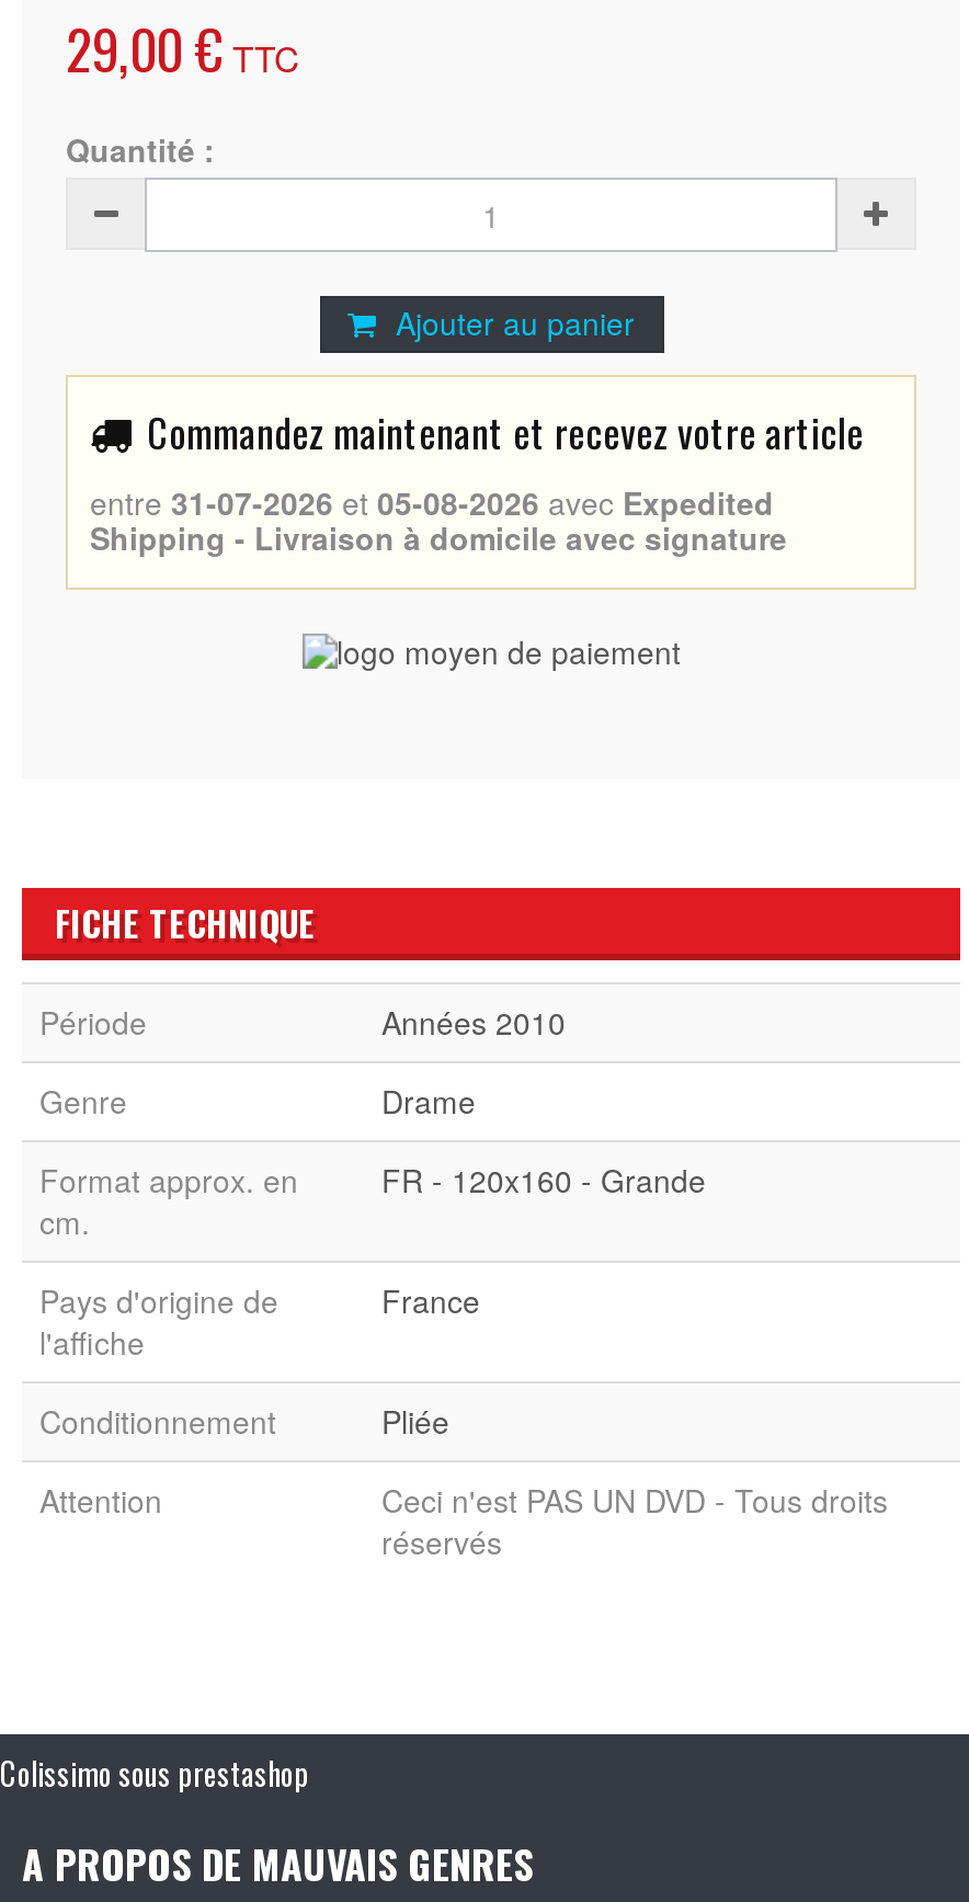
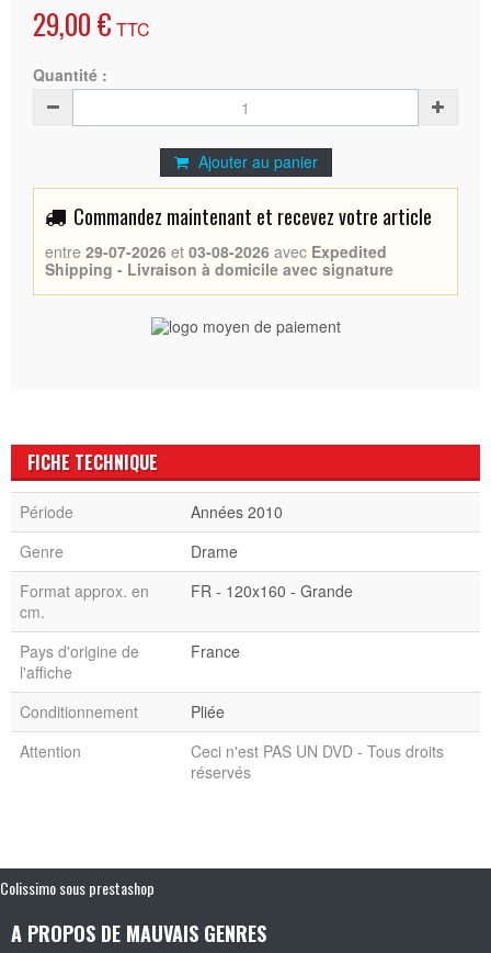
- entre 31-07-2026 et 05-08-2026 avec Expedited
+ entre 29-07-2026 et 03-08-2026 avec Expedited
